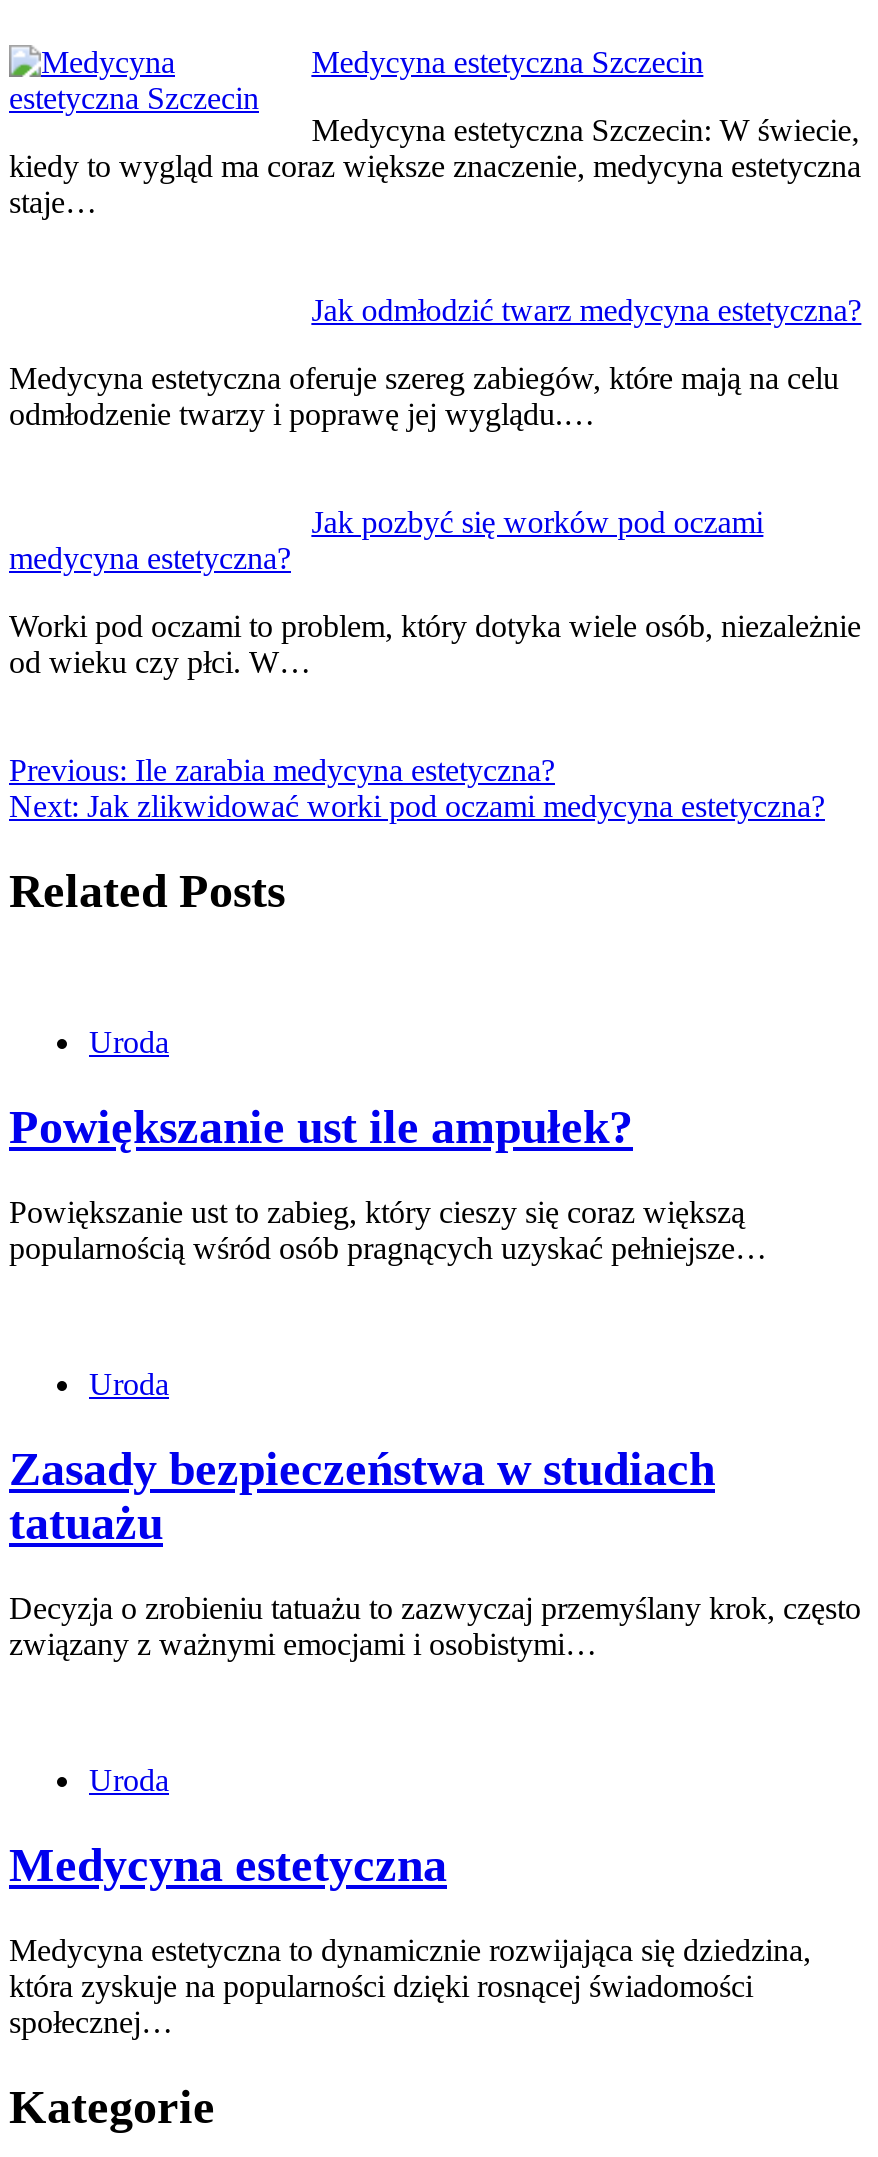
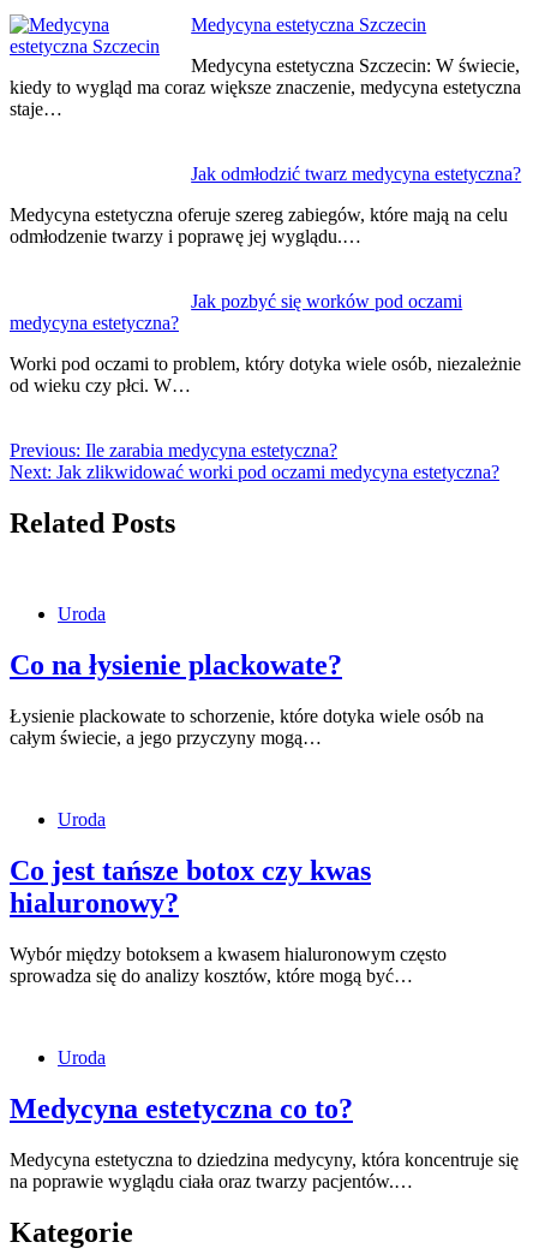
- Powiększanie ust ile ampułek?
+ Co na łysienie plackowate?

- Powiększanie ust to zabieg, który cieszy się coraz większą
- popularnością wśród osób pragnących uzyskać pełniejsze…
+ Łysienie plackowate to schorzenie, które dotyka wiele osób na
+ całym świecie, a jego przyczyny mogą…

- Zasady bezpieczeństwa w studiach
- tatuażu
+ Co jest tańsze botox czy kwas
+ hialuronowy?

- Decyzja o zrobieniu tatuażu to zazwyczaj przemyślany krok, często
- związany z ważnymi emocjami i osobistymi…
+ Wybór między botoksem a kwasem hialuronowym często
+ sprowadza się do analizy kosztów, które mogą być…

- Medycyna estetyczna
+ Medycyna estetyczna co to?

- Medycyna estetyczna to dynamicznie rozwijająca się dziedzina,
- która zyskuje na popularności dzięki rosnącej świadomości
- społecznej…
+ Medycyna estetyczna to dziedzina medycyny, która koncentruje się
+ na poprawie wyglądu ciała oraz twarzy pacjentów.…
